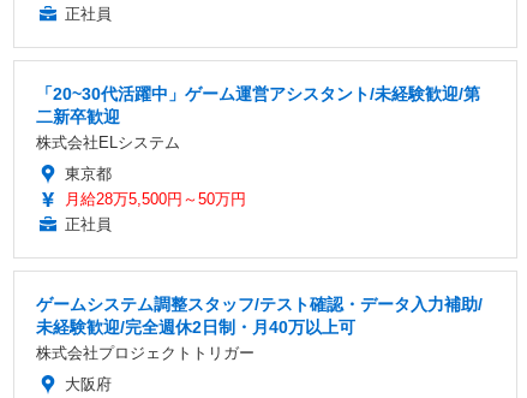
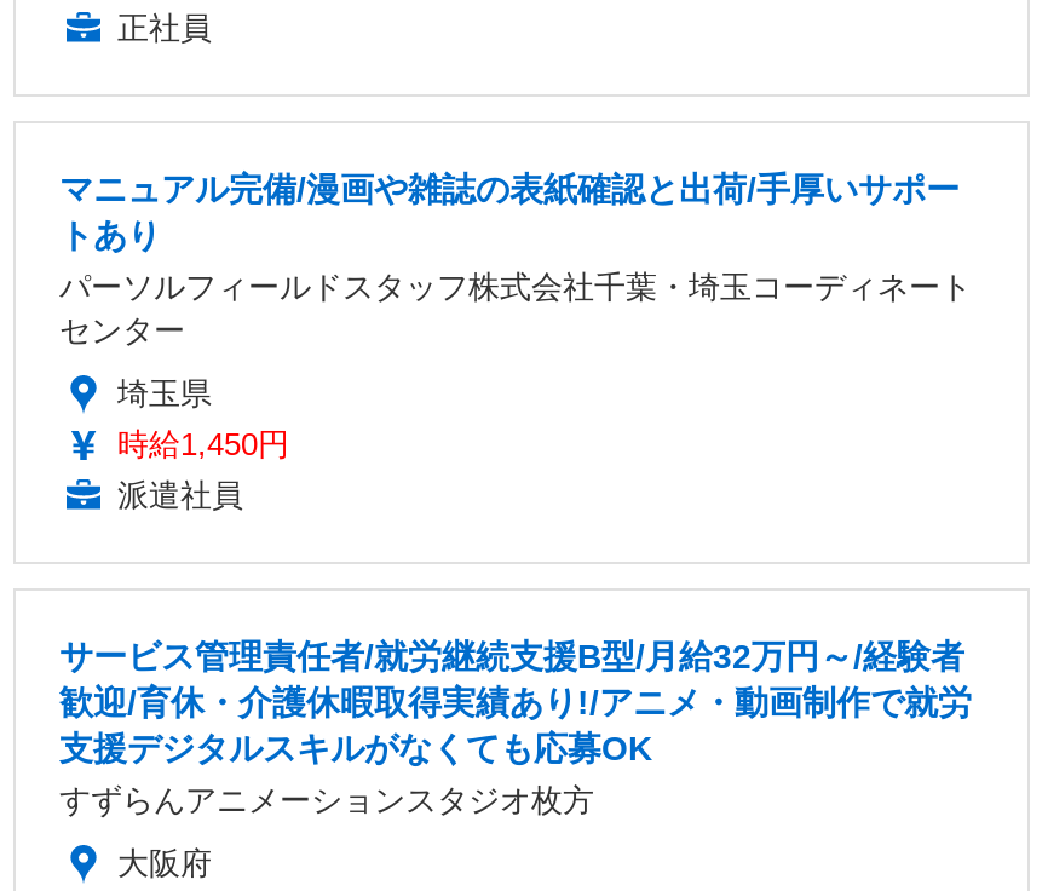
- 「20~30代活躍中」ゲーム運営アシスタント/未経験歓迎/第
- 二新卒歓迎
- 株式会社ELシステム
+ マニュアル完備/漫画や雑誌の表紙確認と出荷/手厚いサポー
+ トあり
+ パーソルフィールドスタッフ株式会社千葉・埼玉コーディネート
+ センター

- 東京都
- 月給28万5,500円～50万円
- 正社員
+ 埼玉県
+ 時給1,450円
+ 派遣社員

- ゲームシステム調整スタッフ/テスト確認・データ入力補助/
- 未経験歓迎/完全週休2日制・月40万以上可
- 株式会社プロジェクトトリガー
+ サービス管理責任者/就労継続支援B型/月給32万円～/経験者
+ 歓迎/育休・介護休暇取得実績あり!/アニメ・動画制作で就労
+ 支援デジタルスキルがなくても応募OK
+ すずらんアニメーションスタジオ枚方
